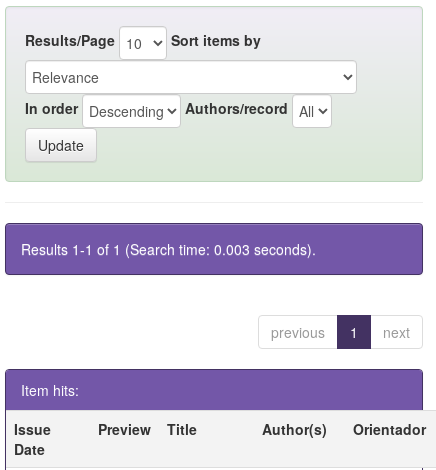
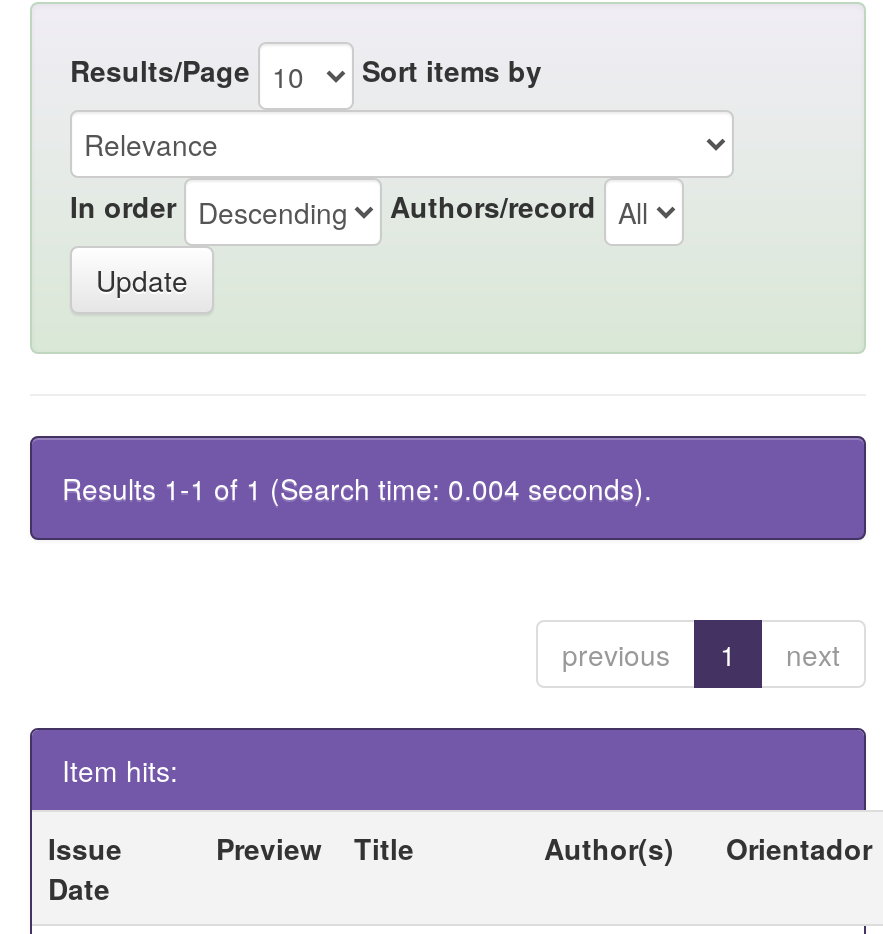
- Results 1-1 of 1 (Search time: 0.003 seconds).
+ Results 1-1 of 1 (Search time: 0.004 seconds).
